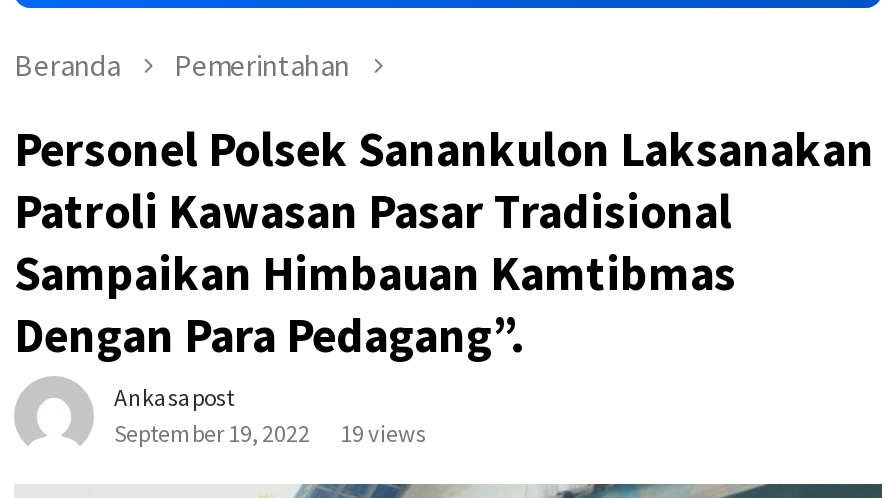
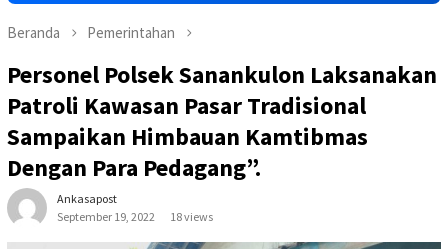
- September 19, 2022 19 views
+ September 19, 2022 18 views
